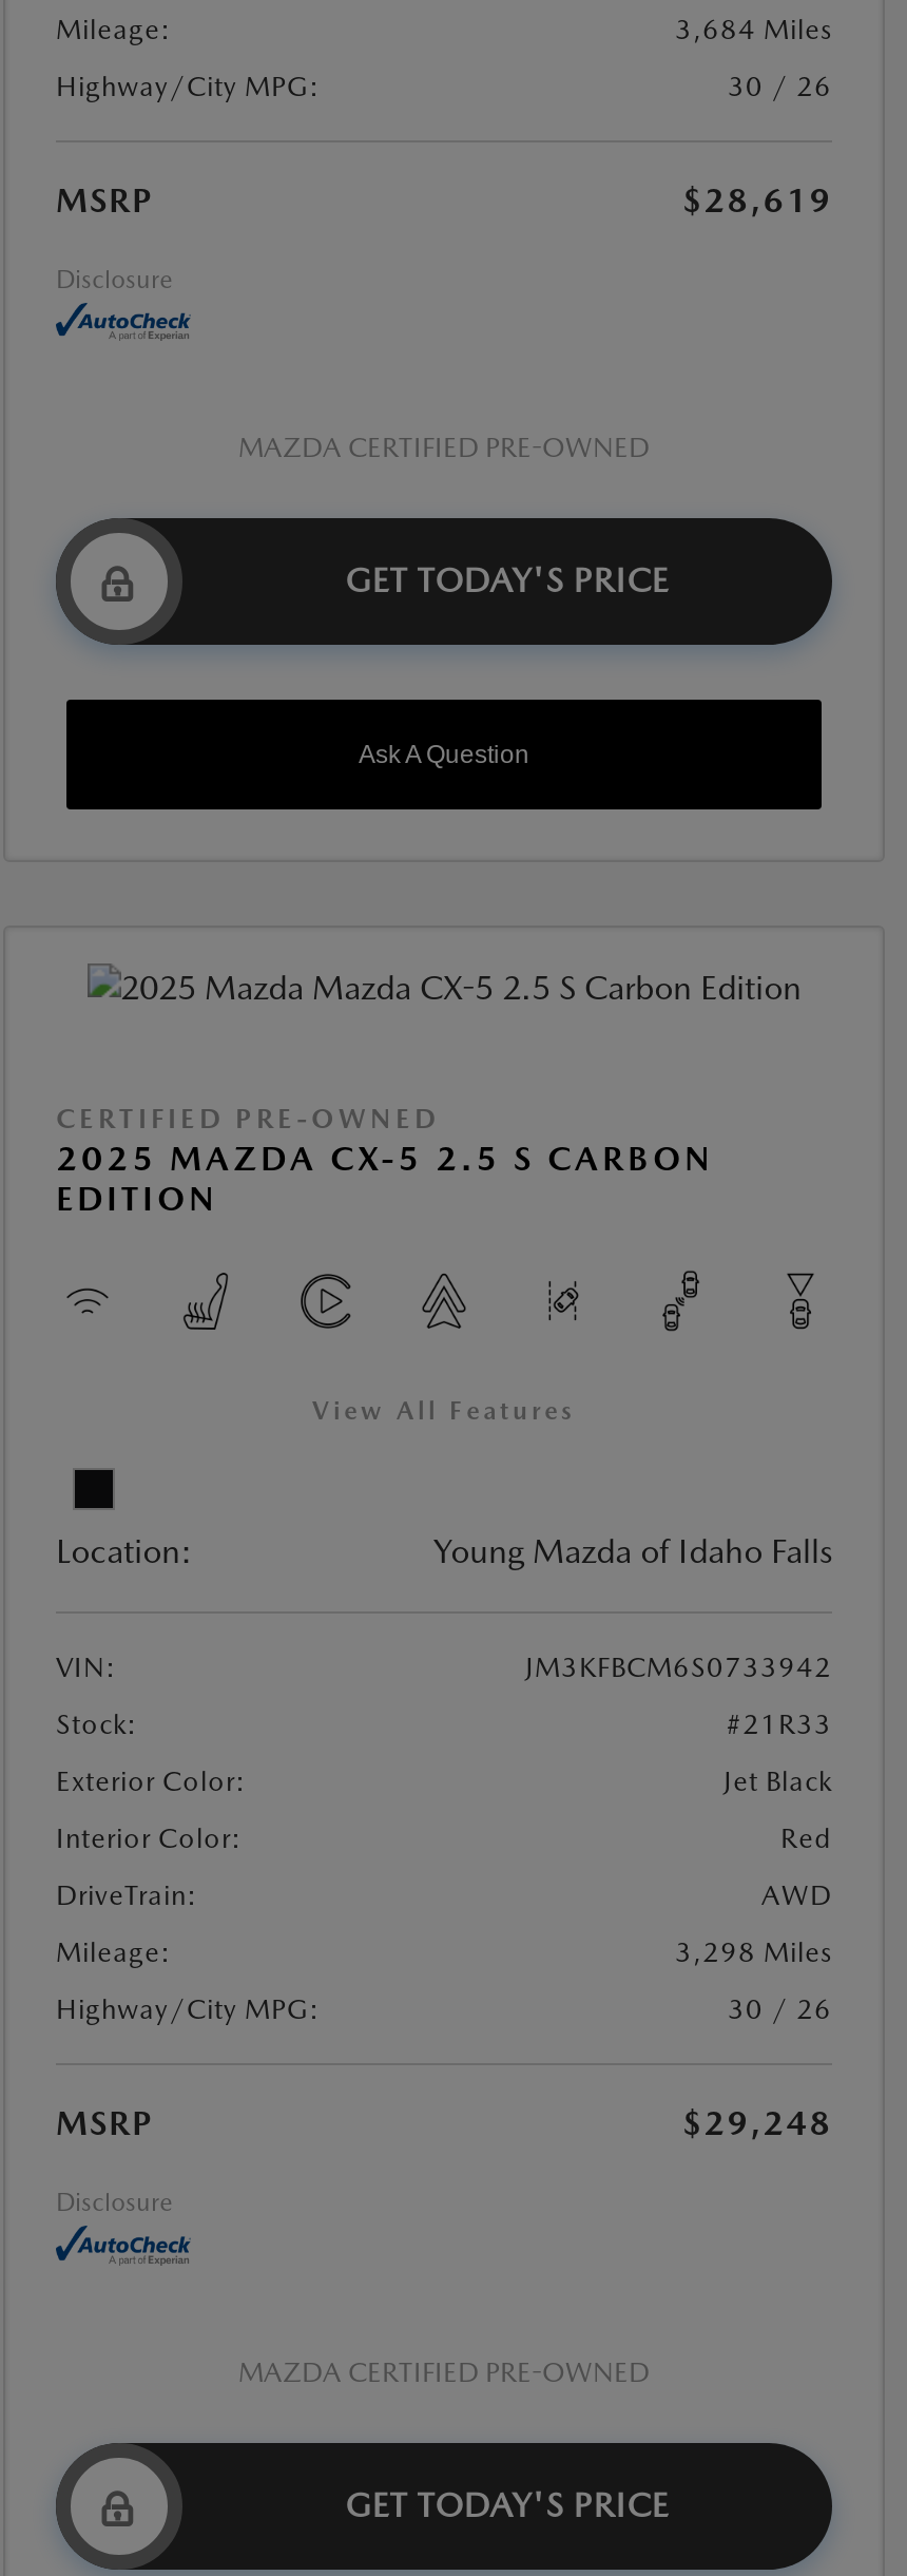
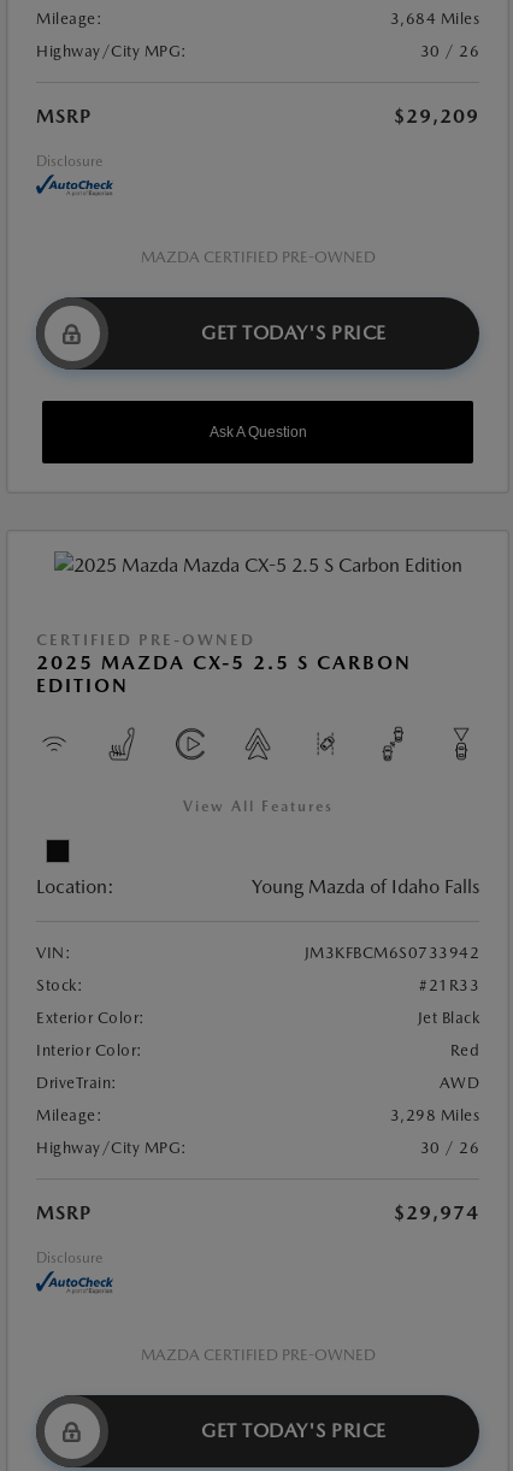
- $28,619
+ $29,209

- $29,248
+ $29,974
